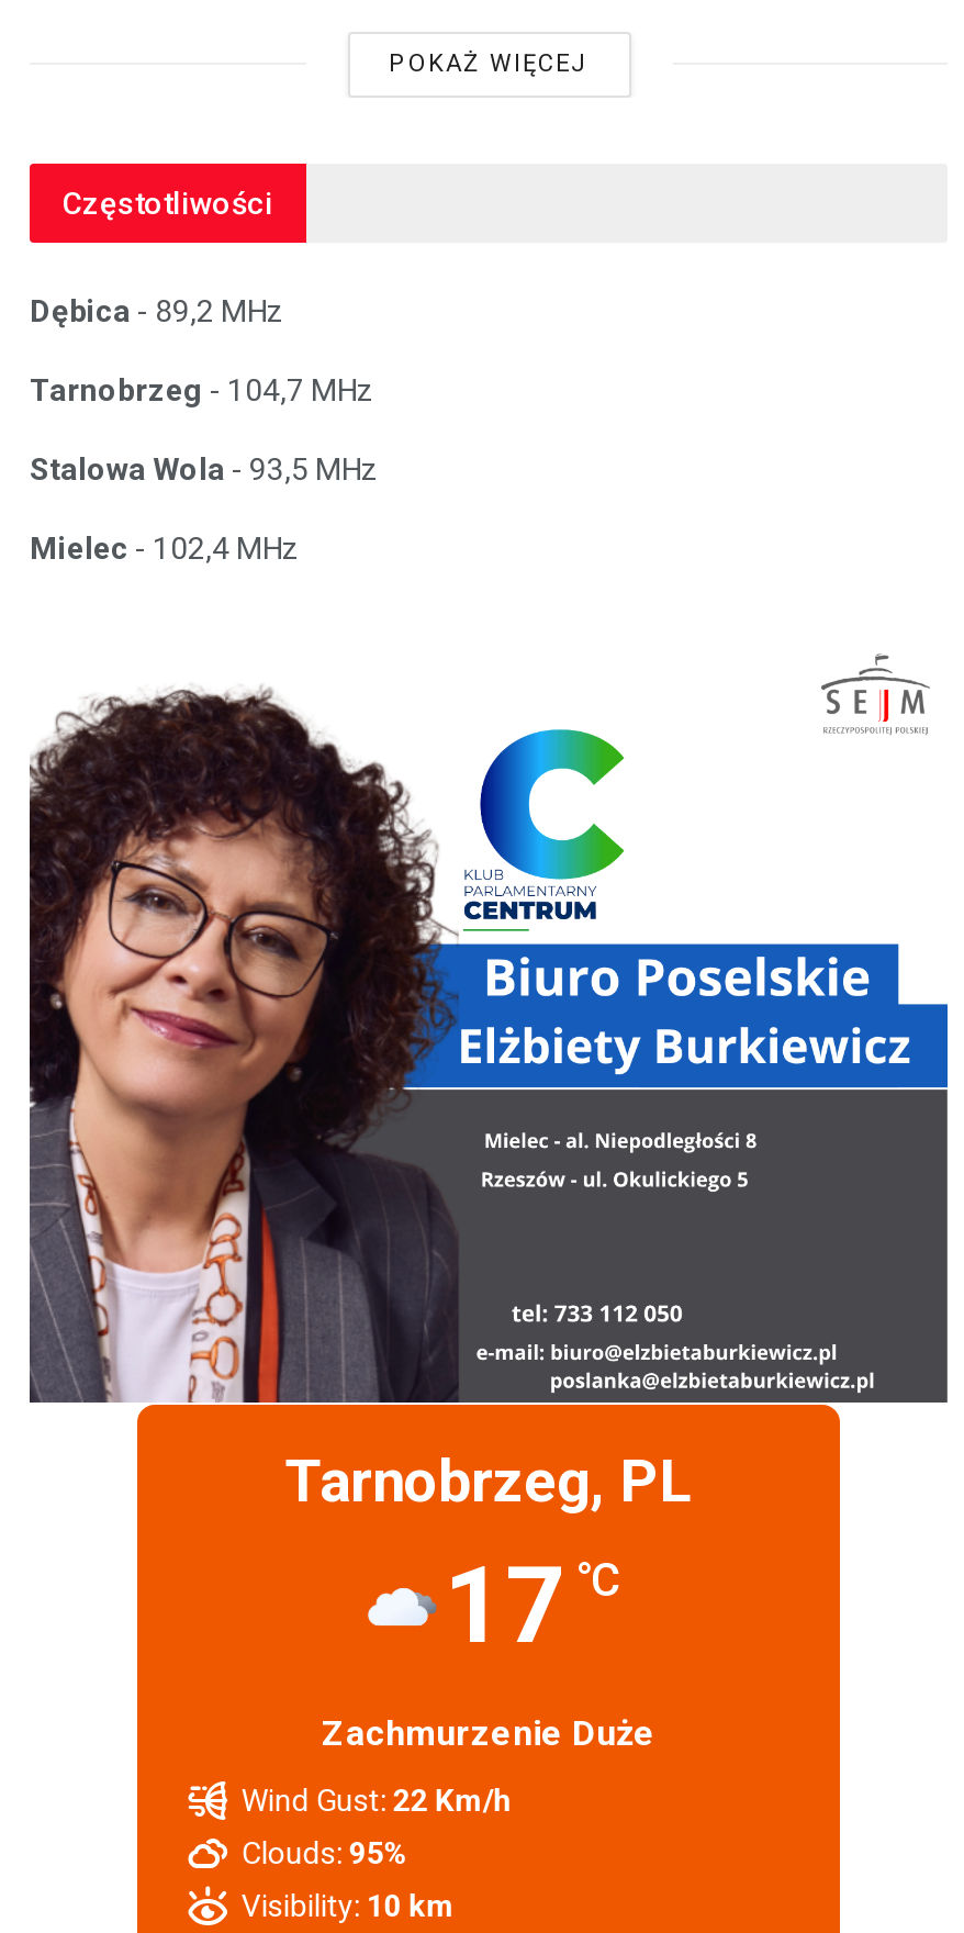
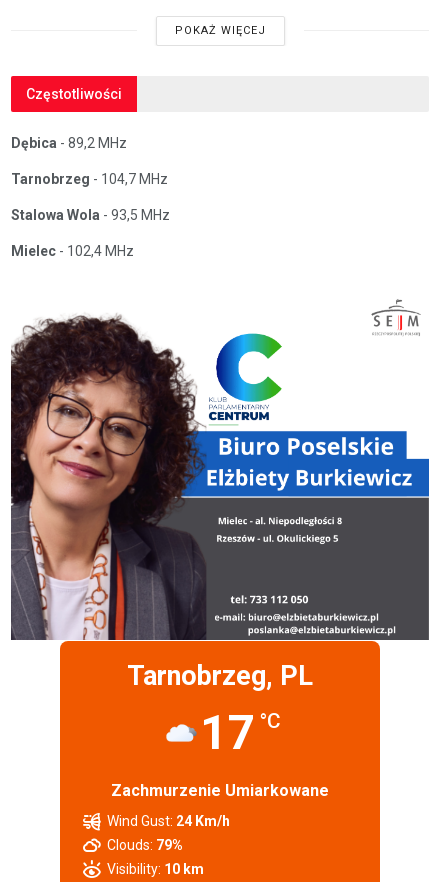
- Zachmurzenie Duże
+ Zachmurzenie Umiarkowane

- Wind Gust: 22 Km/h
+ Wind Gust: 24 Km/h

- Clouds: 95%
+ Clouds: 79%
